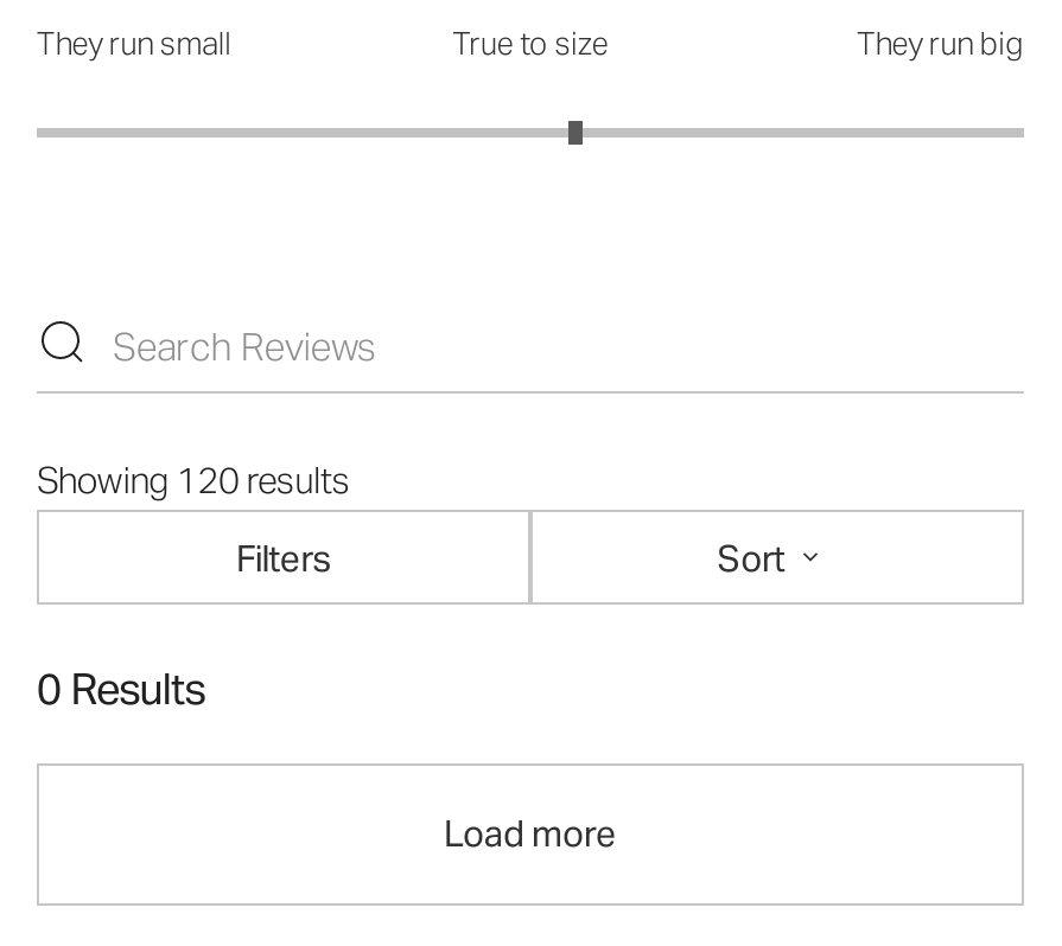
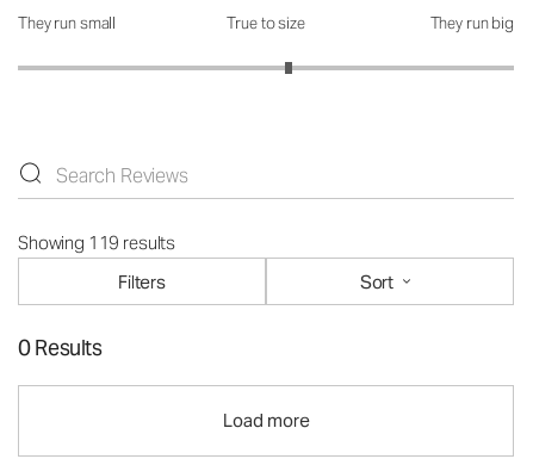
- Showing 120 results
+ Showing 119 results
